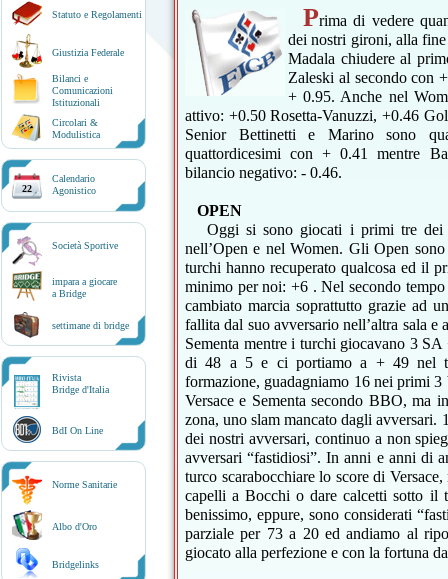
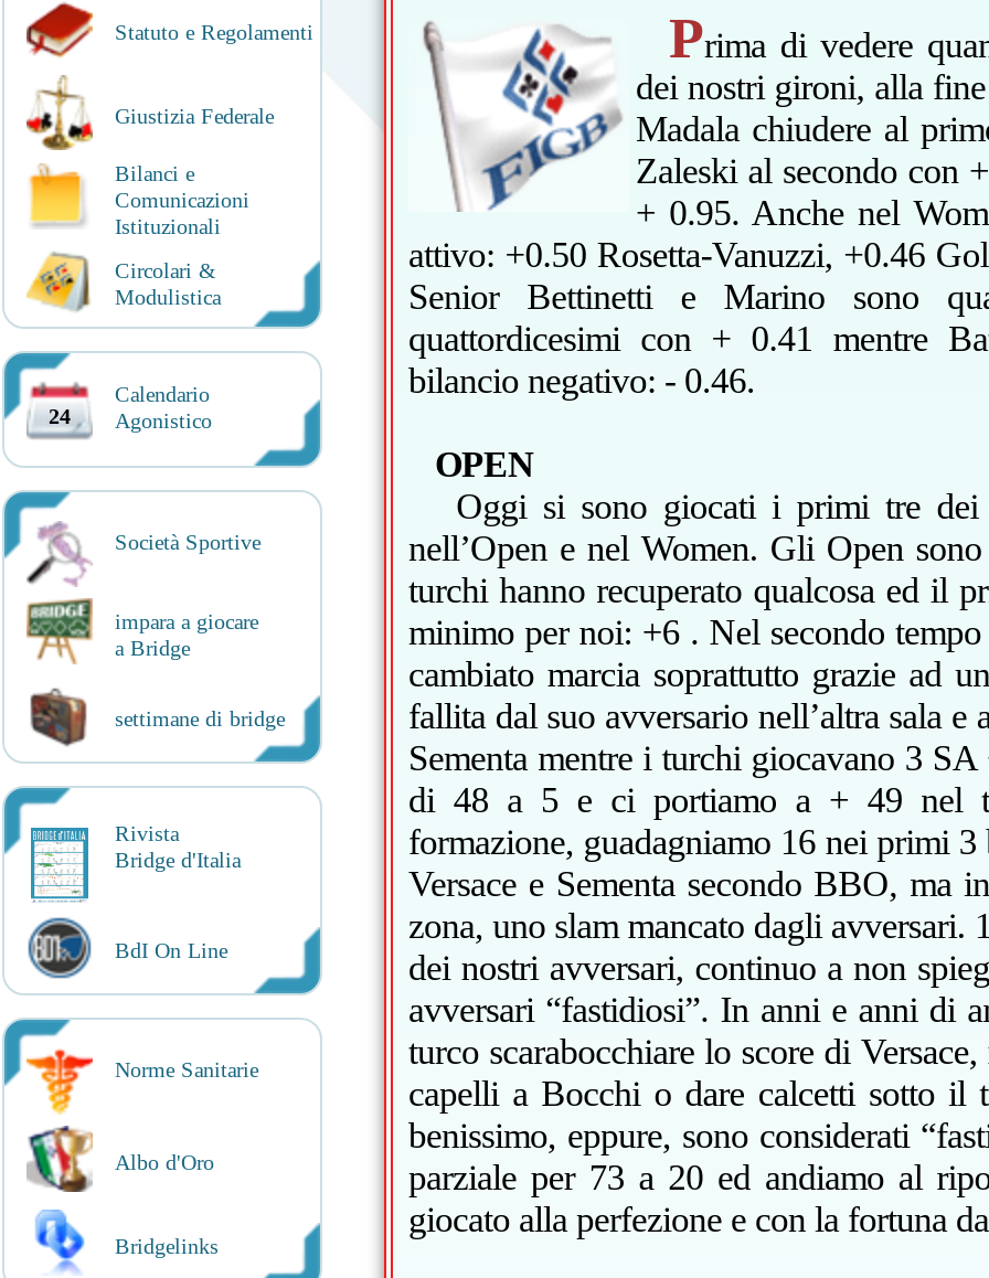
- 22 Agonistico
+ 24 Agonistico
